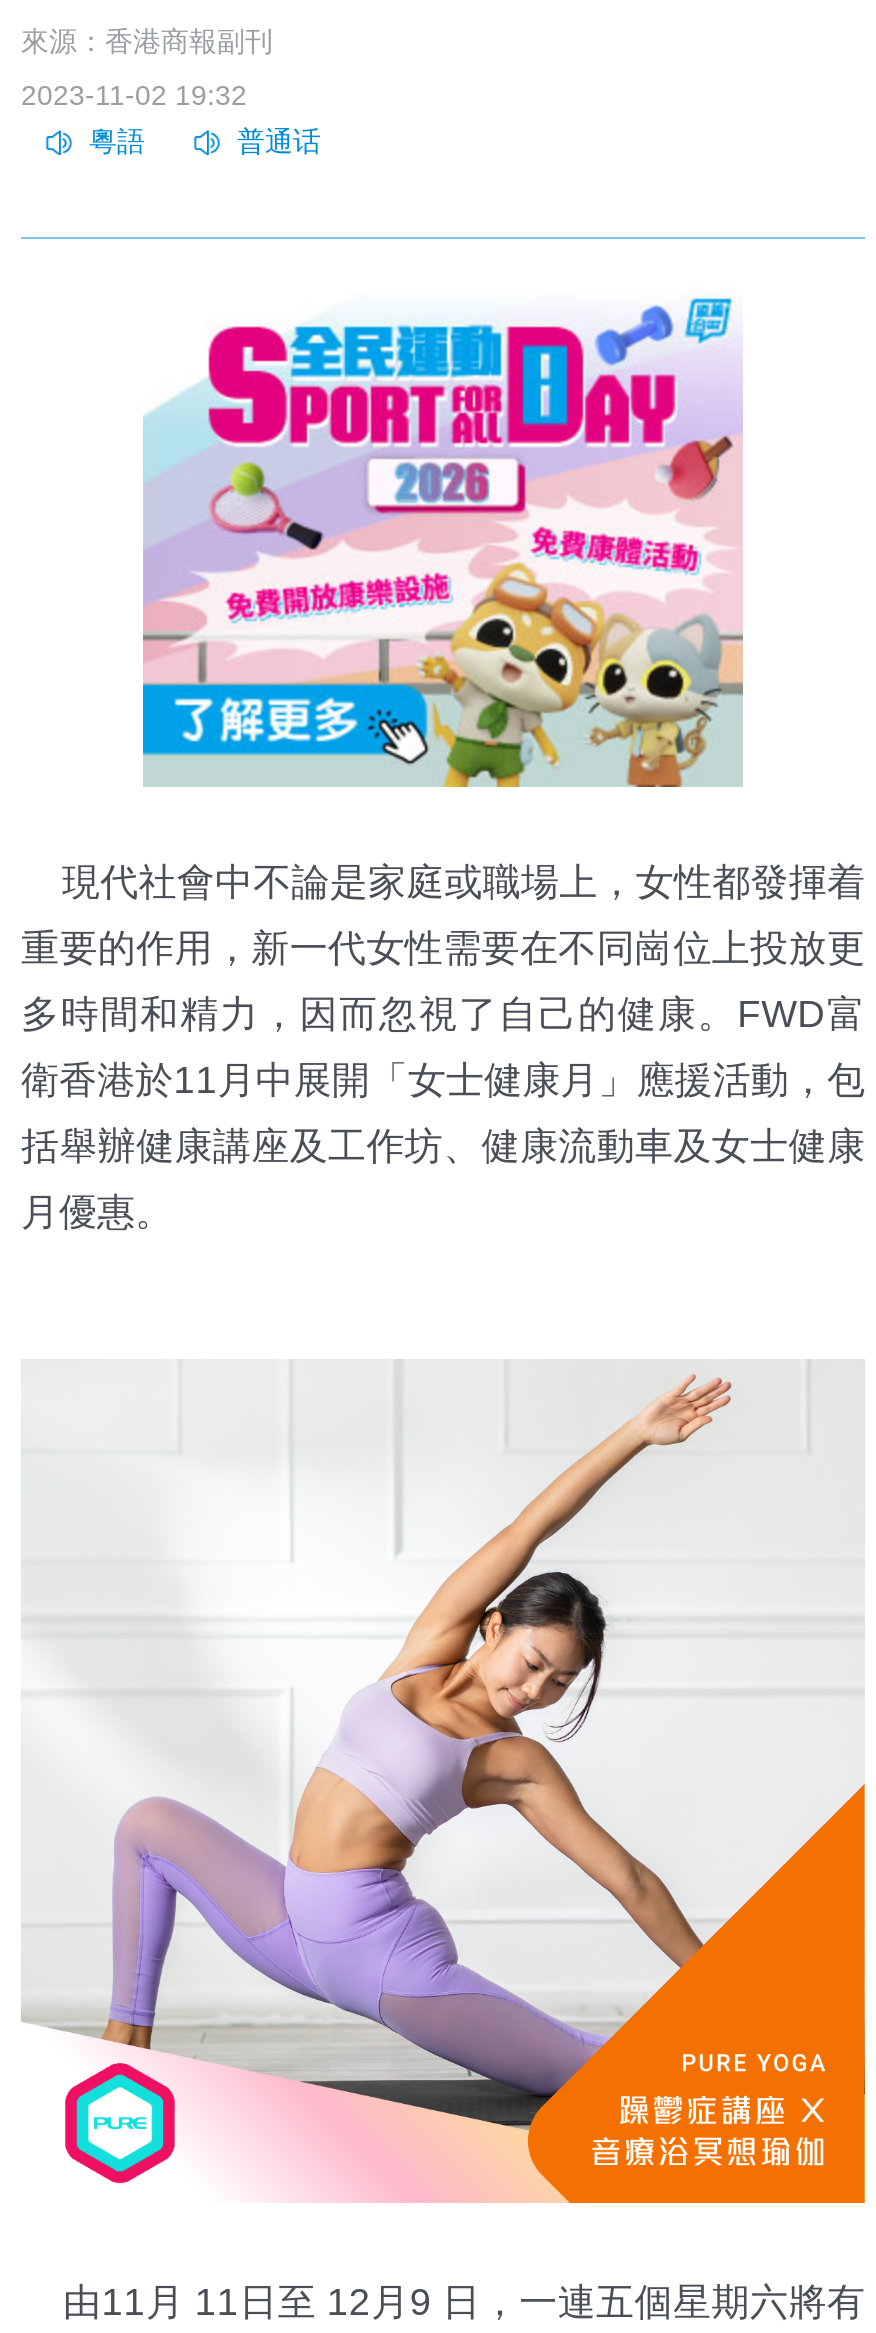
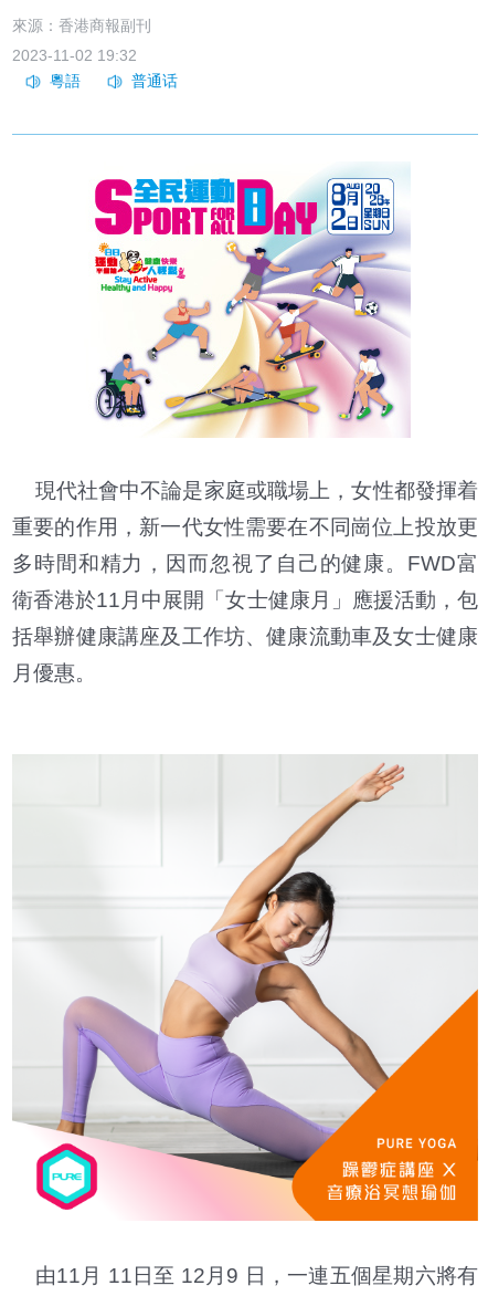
- [image]
+ [image]
